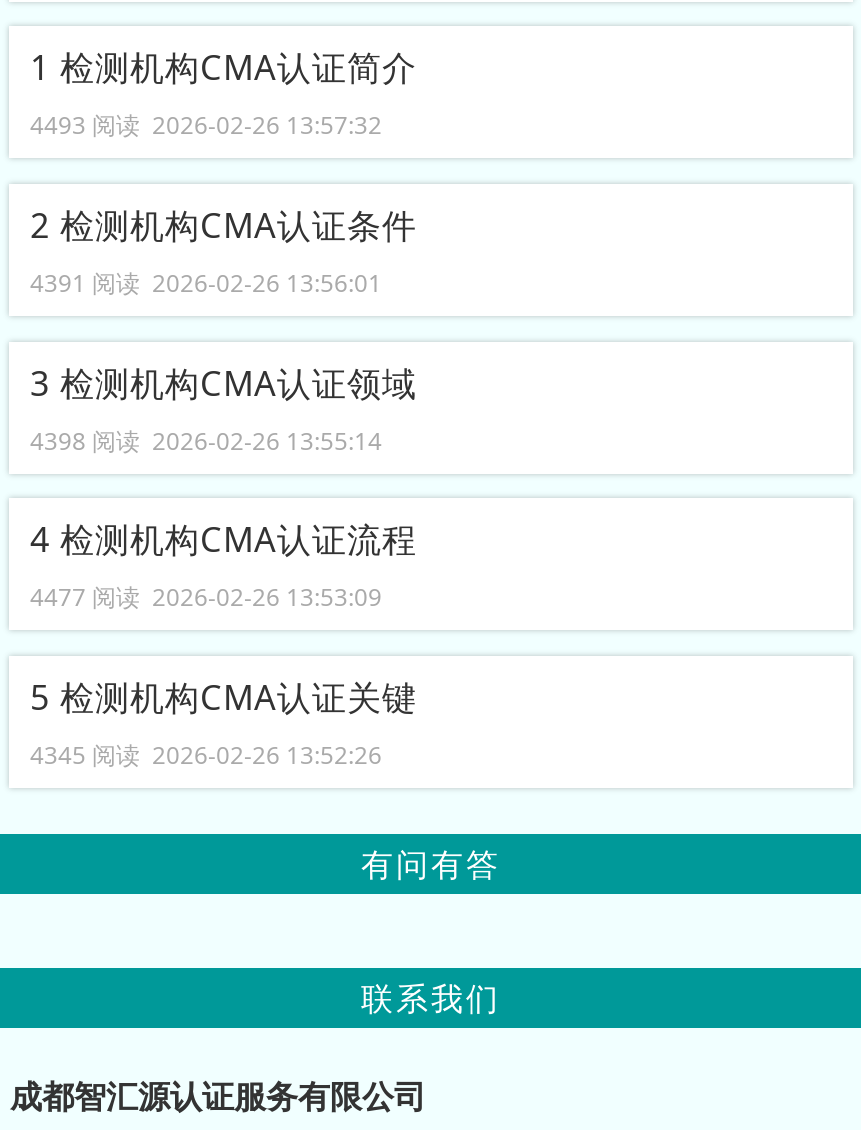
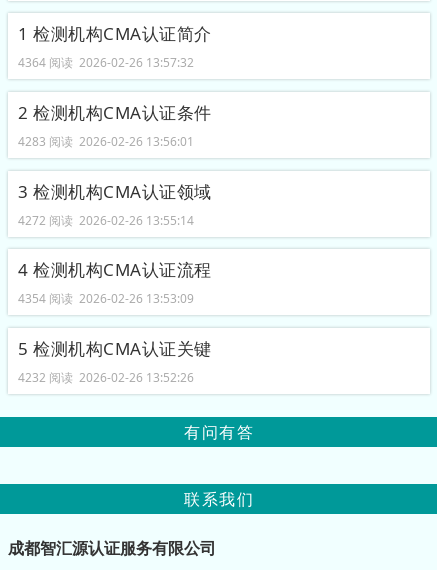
- 4493 阅读 2026-02-26 13:57:32
+ 4364 阅读 2026-02-26 13:57:32

- 4391 阅读 2026-02-26 13:56:01
+ 4283 阅读 2026-02-26 13:56:01

- 4398 阅读 2026-02-26 13:55:14
+ 4272 阅读 2026-02-26 13:55:14

- 4477 阅读 2026-02-26 13:53:09
+ 4354 阅读 2026-02-26 13:53:09

- 4345 阅读 2026-02-26 13:52:26
+ 4232 阅读 2026-02-26 13:52:26
